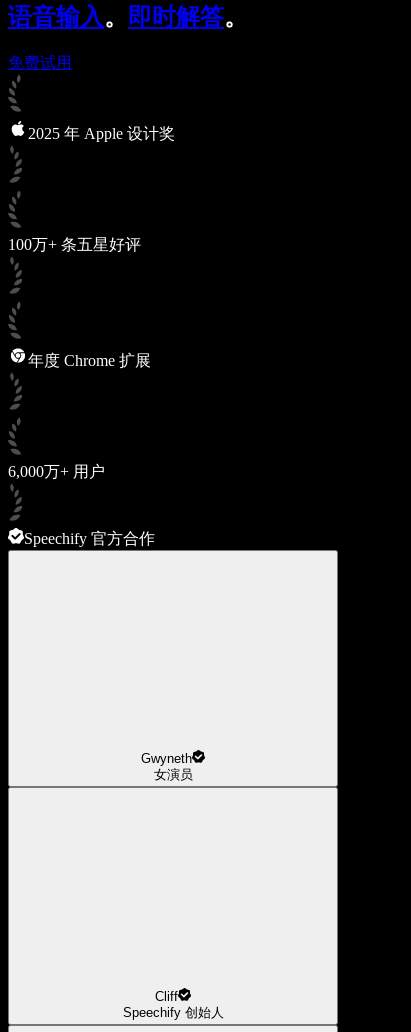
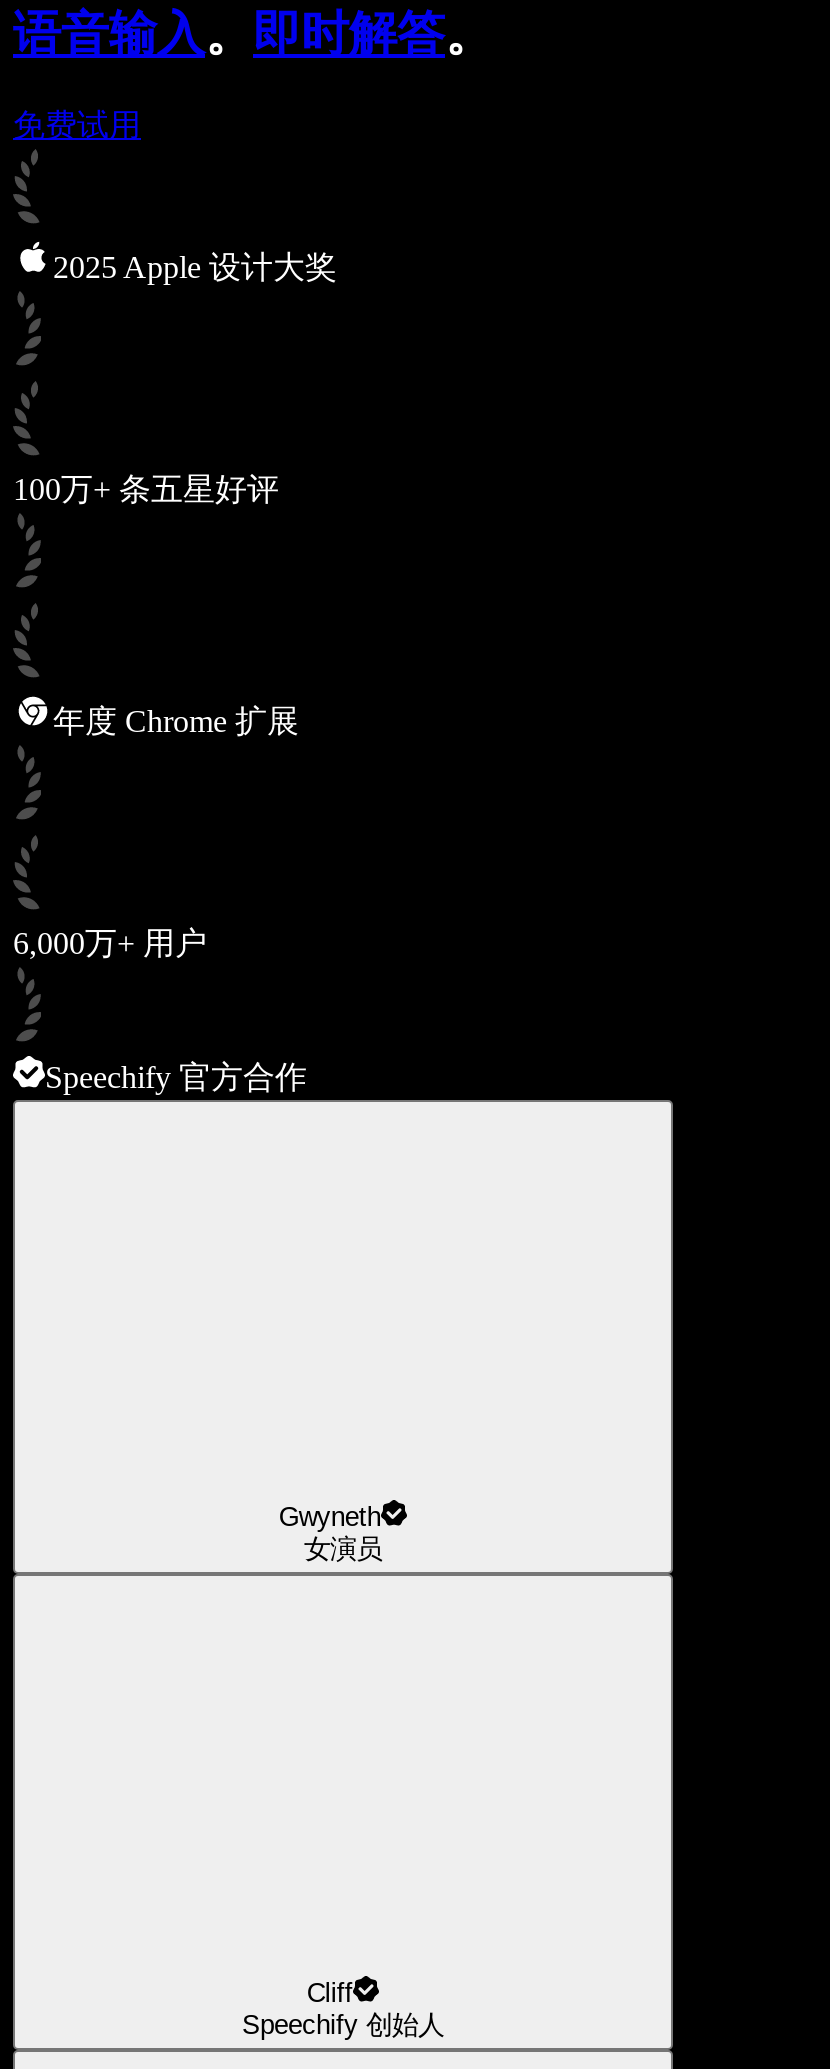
- 2025 年 Apple 设计奖
+ 2025 Apple 设计大奖
